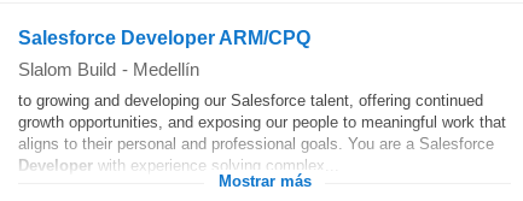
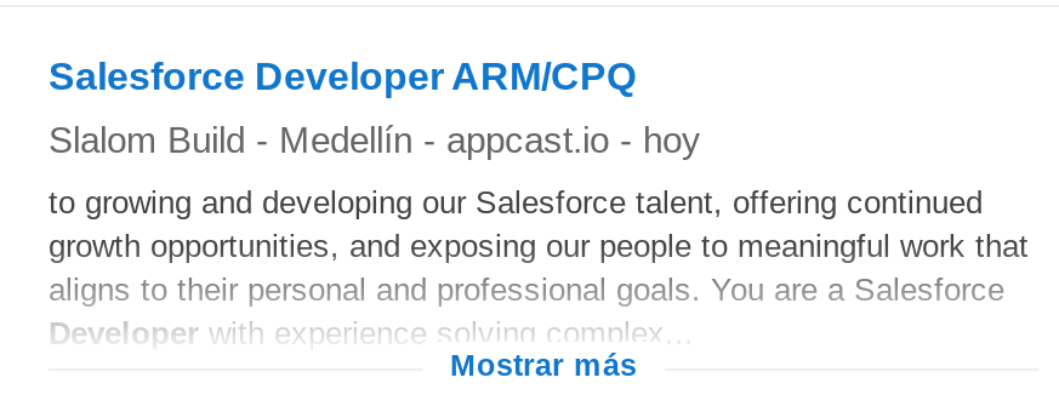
- Slalom Build - Medellín
+ Slalom Build - Medellín - appcast.io - hoy
